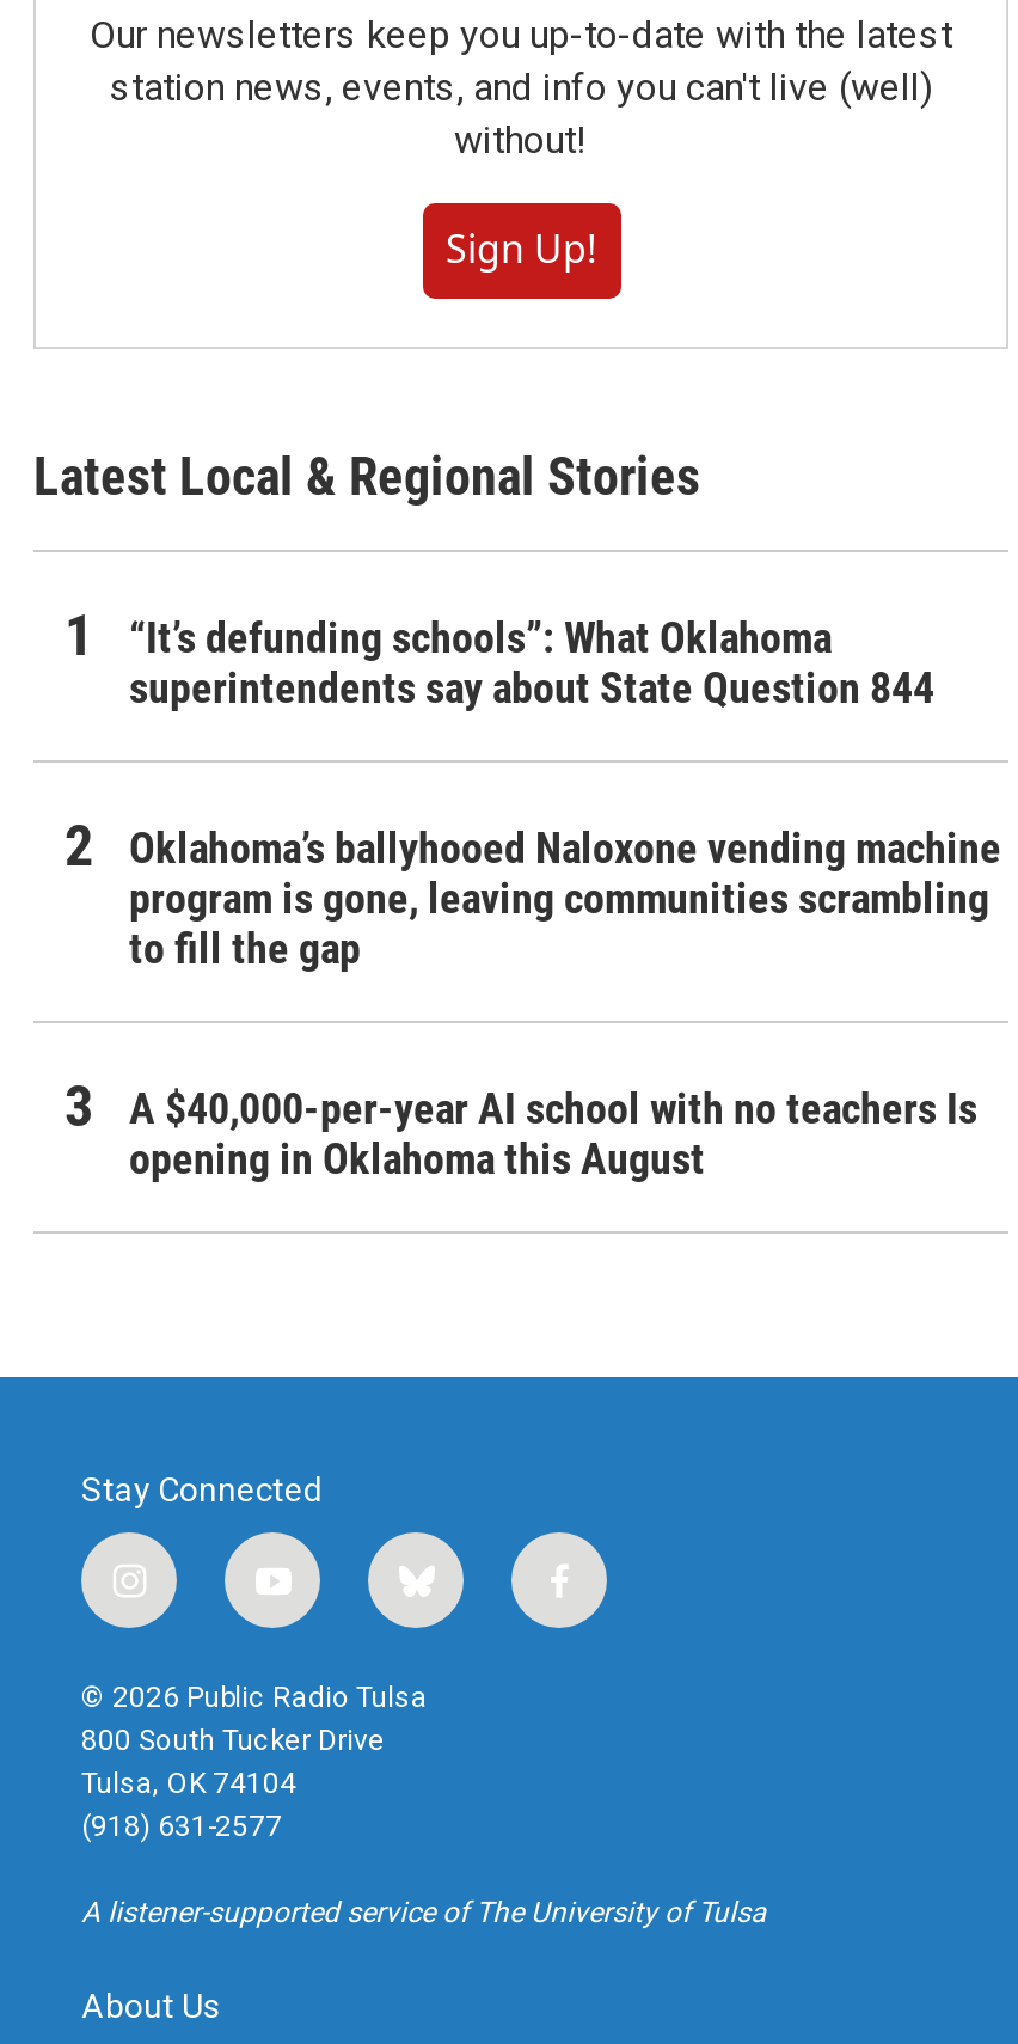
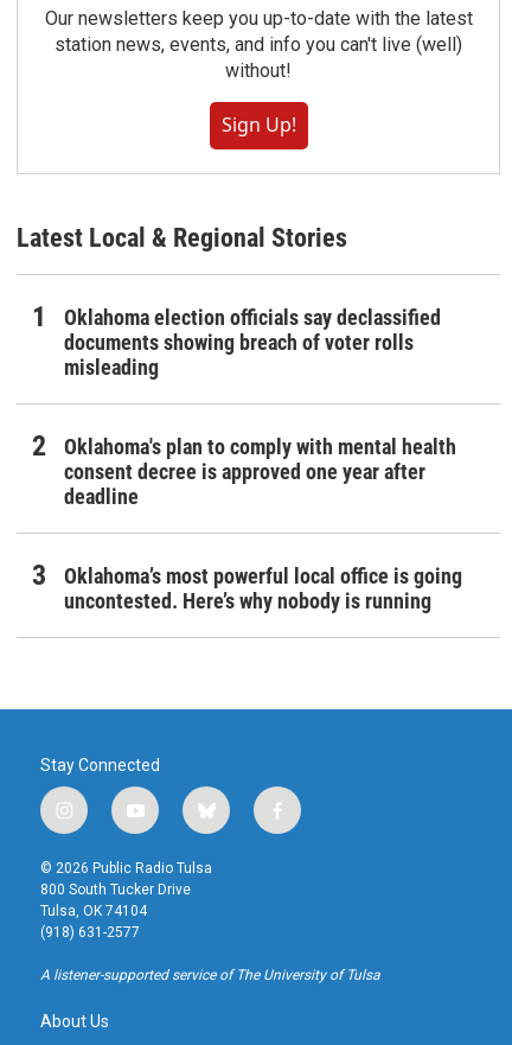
- “It’s defunding schools”: What Oklahoma
- superintendents say about State Question 844
+ Oklahoma election officials say declassified
+ documents showing breach of voter rolls
+ misleading

- Oklahoma’s ballyhooed Naloxone vending machine
- program is gone, leaving communities scrambling
- to fill the gap
+ Oklahoma's plan to comply with mental health
+ consent decree is approved one year after
+ deadline

- A $40,000-per-year AI school with no teachers Is
- opening in Oklahoma this August
+ Oklahoma’s most powerful local office is going
+ uncontested. Here’s why nobody is running
